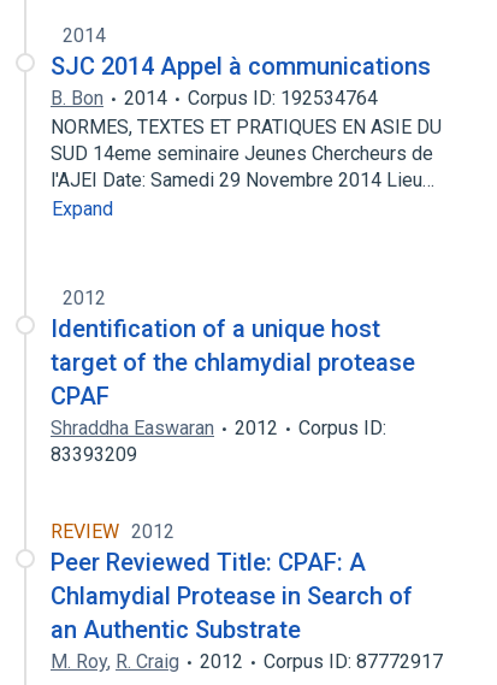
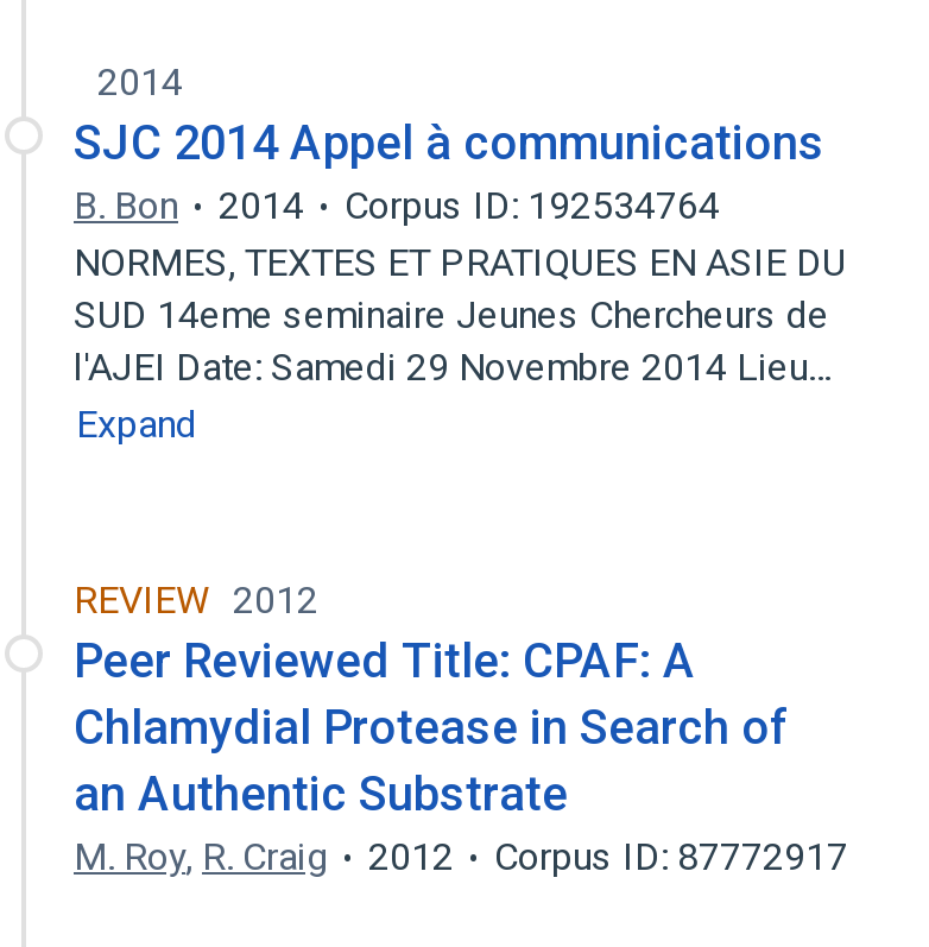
- 2012
- Identification of a unique host
- target of the chlamydial protease
- CPAF
- Shraddha Easwaran
- 2012
- Corpus ID:
- 83393209
